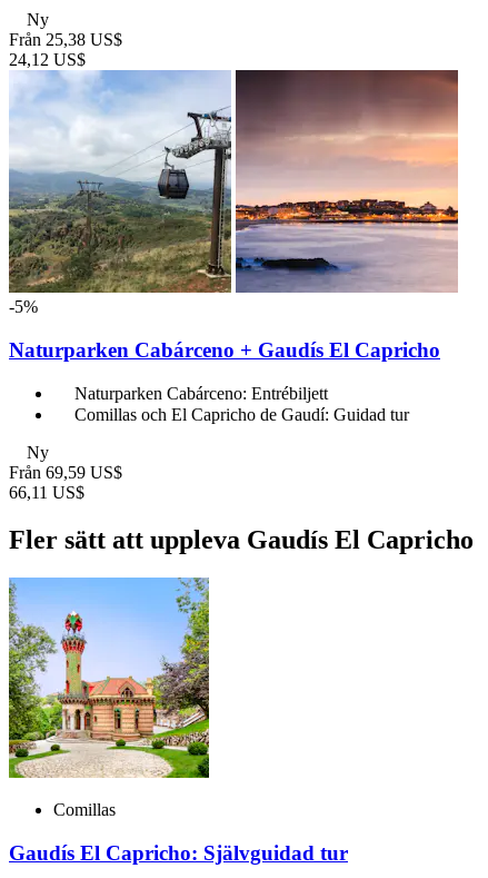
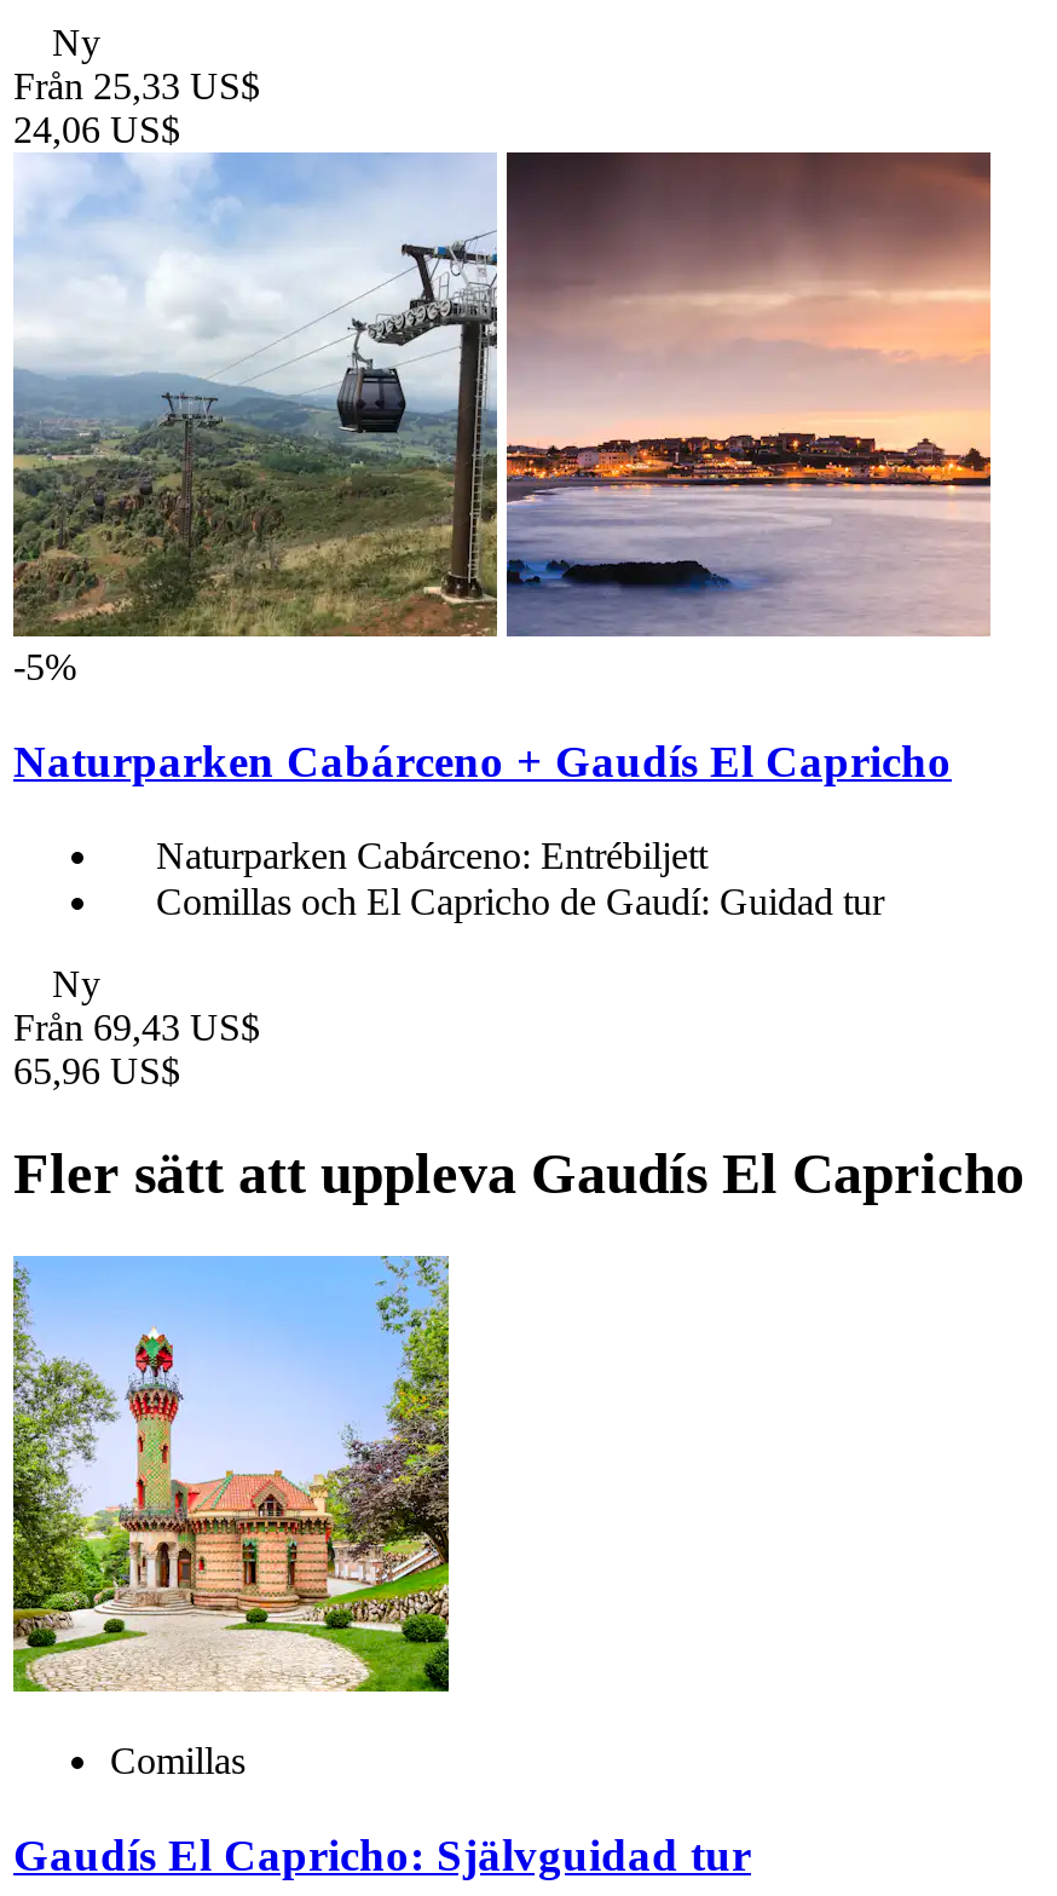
- Från 25,38 US$
+ Från 25,33 US$

- 24,12 US$
+ 24,06 US$

- Från 69,59 US$
+ Från 69,43 US$

- 66,11 US$
+ 65,96 US$
